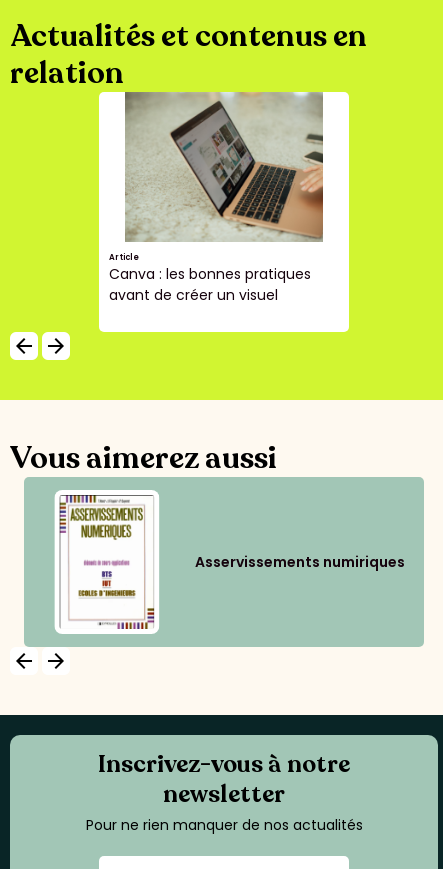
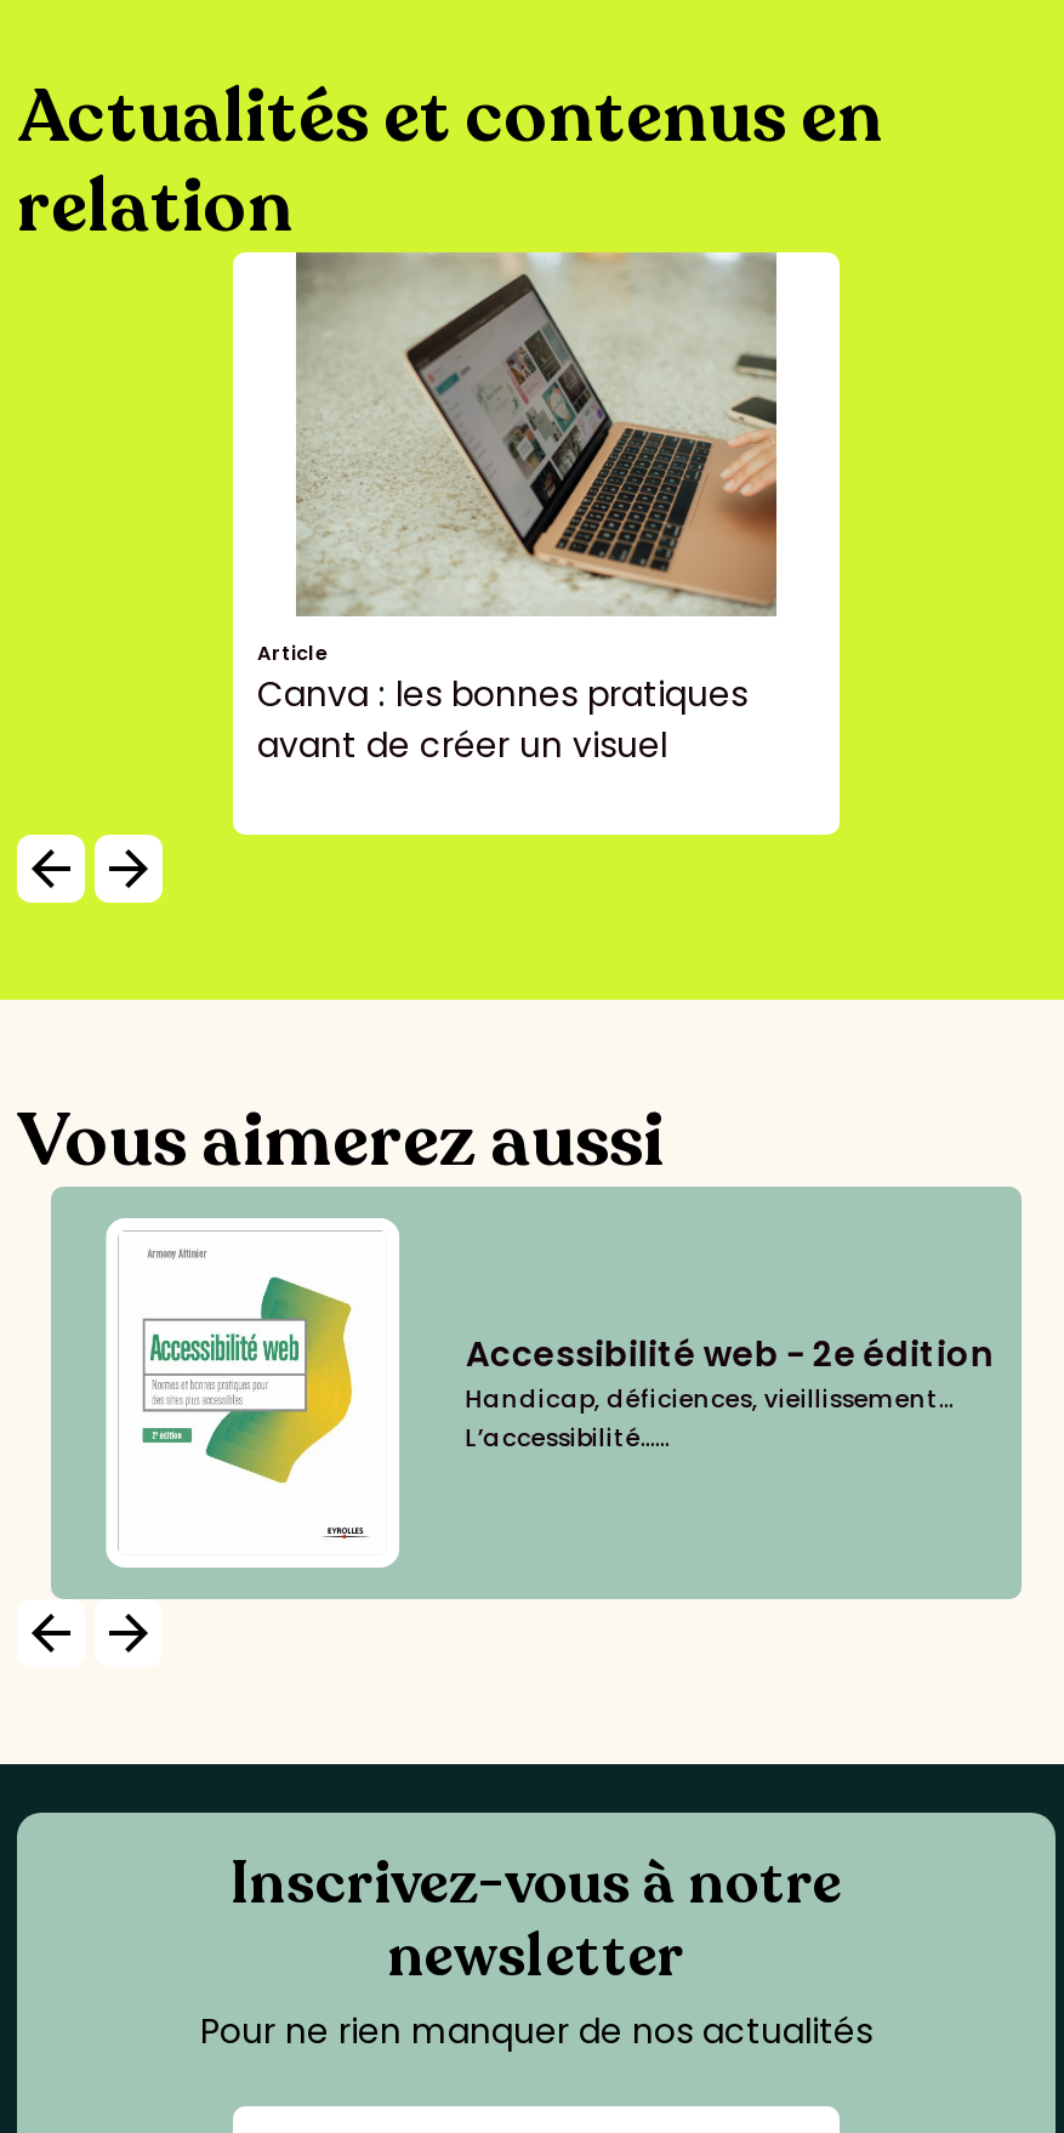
- [image]
- Asservissements numiriques
+ [image]
+ Accessibilité web - 2e édition
+ Handicap, déficiences, vieillissement…
+ L’accessibilité......
